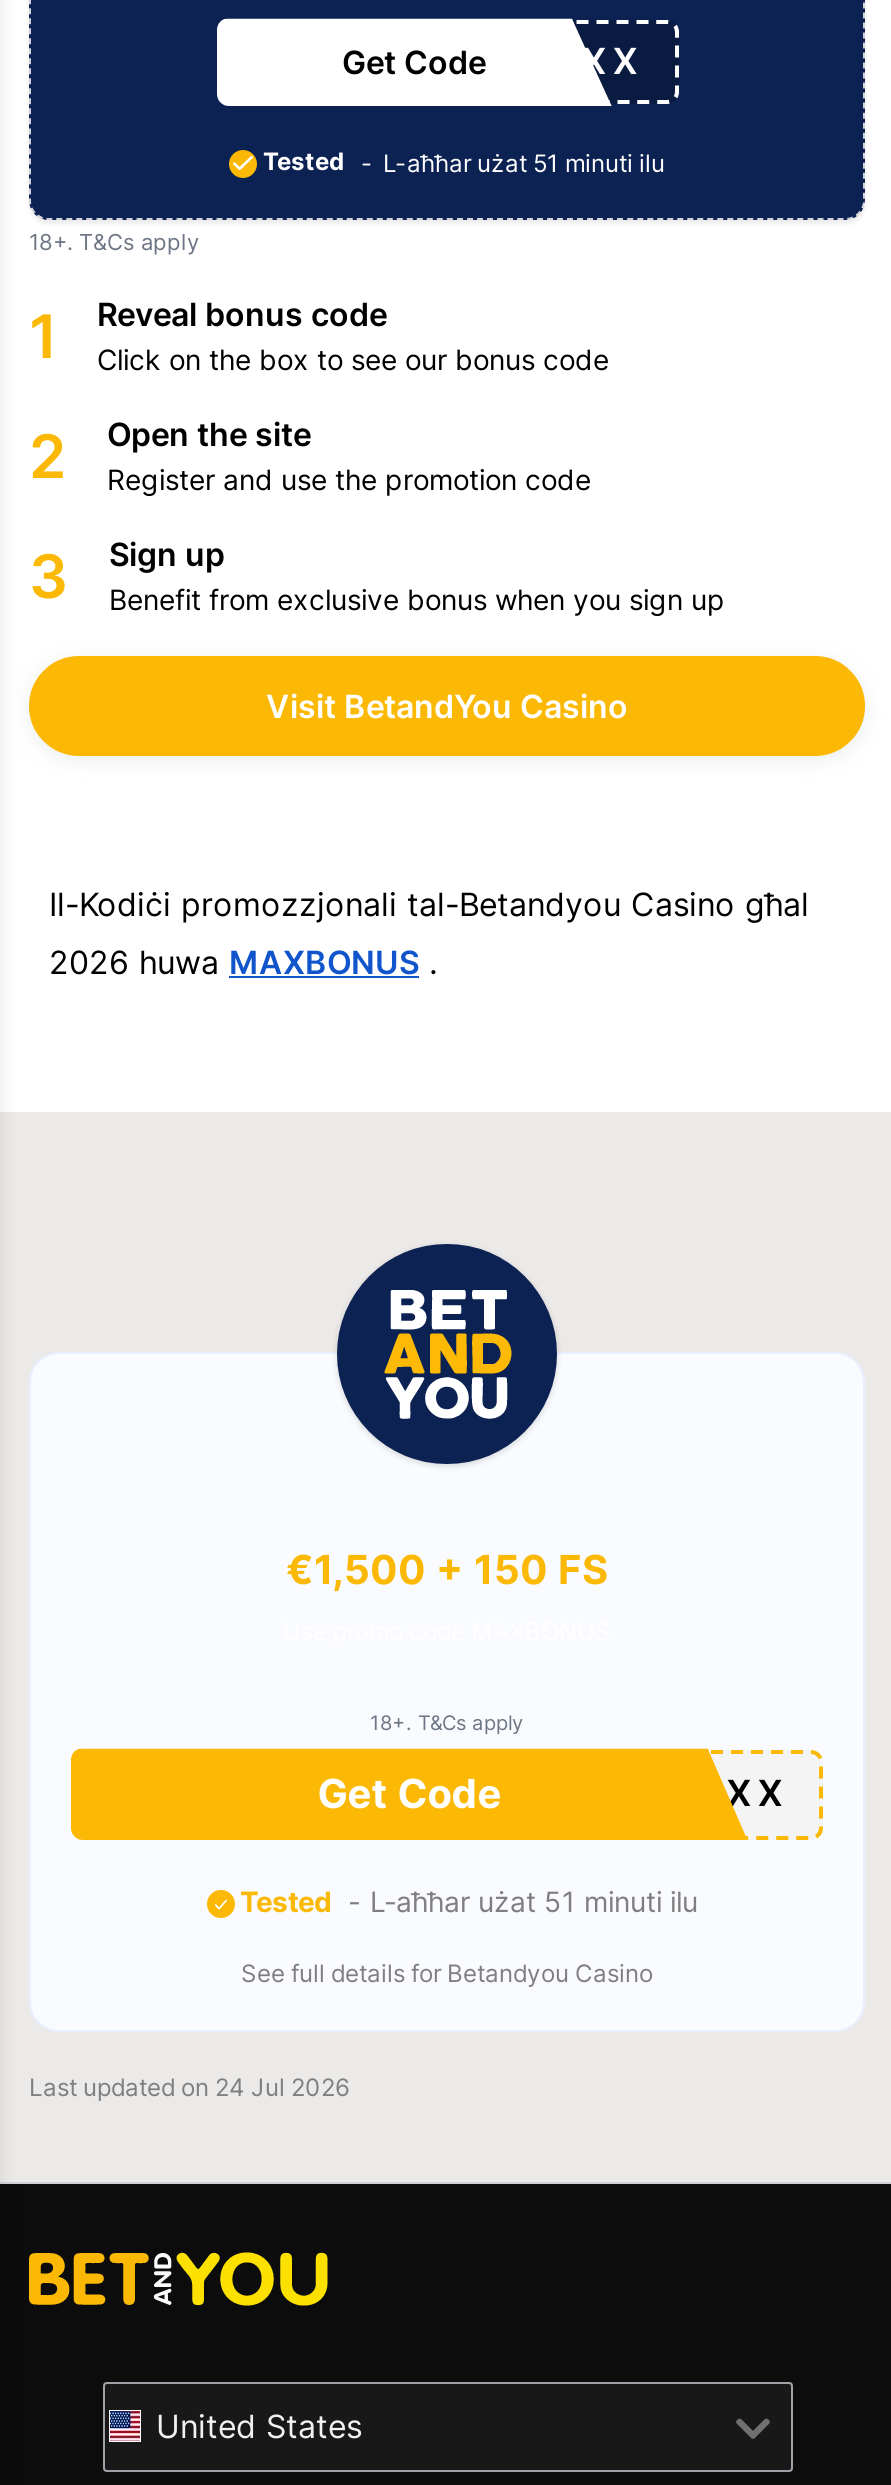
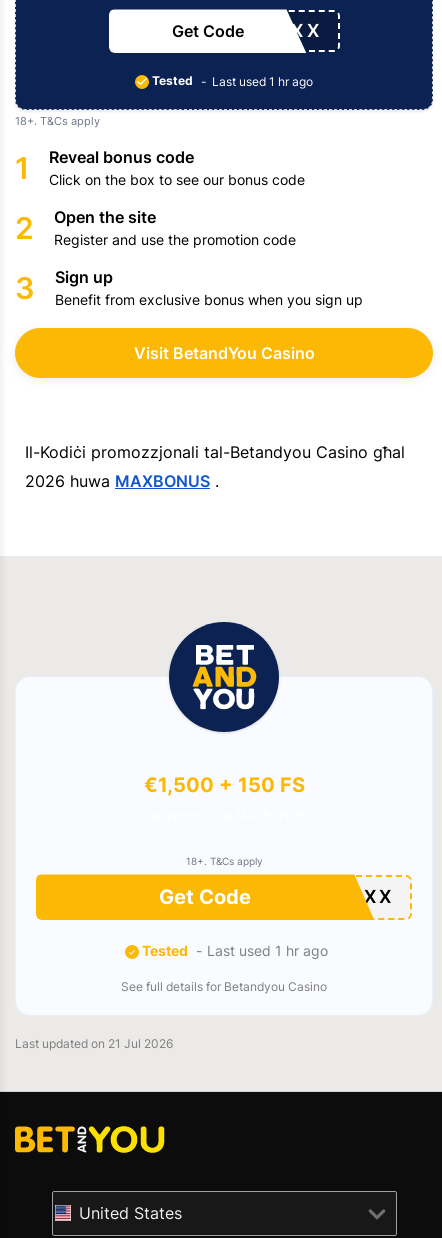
- L-aħħar użat 51 minuti ilu
+ Last used 1 hr ago

- L-aħħar użat 51 minuti ilu
+ Last used 1 hr ago

- Last updated on 24 Jul 2026
+ Last updated on 21 Jul 2026
